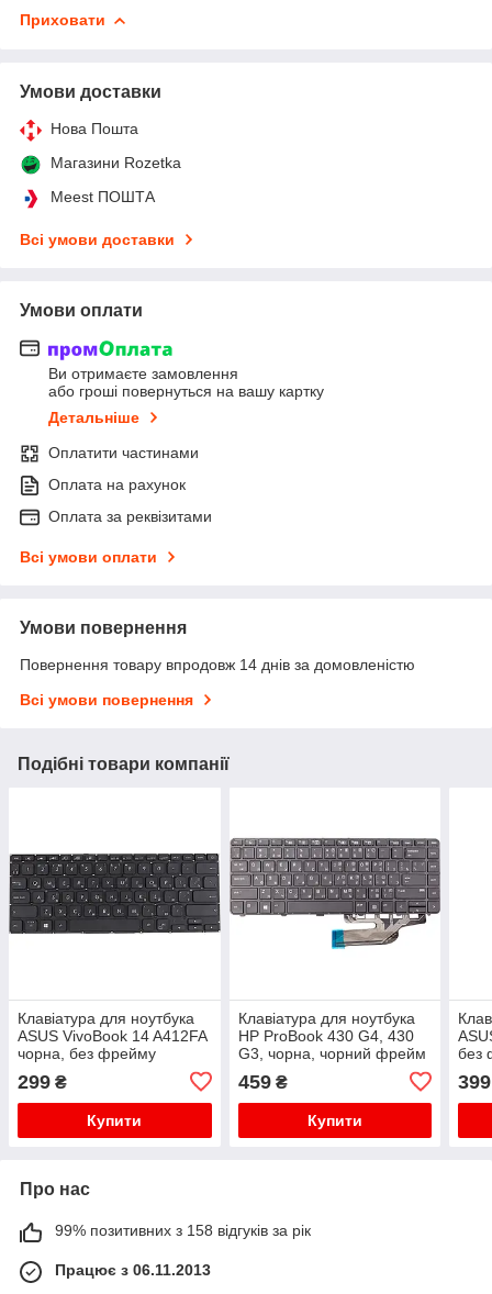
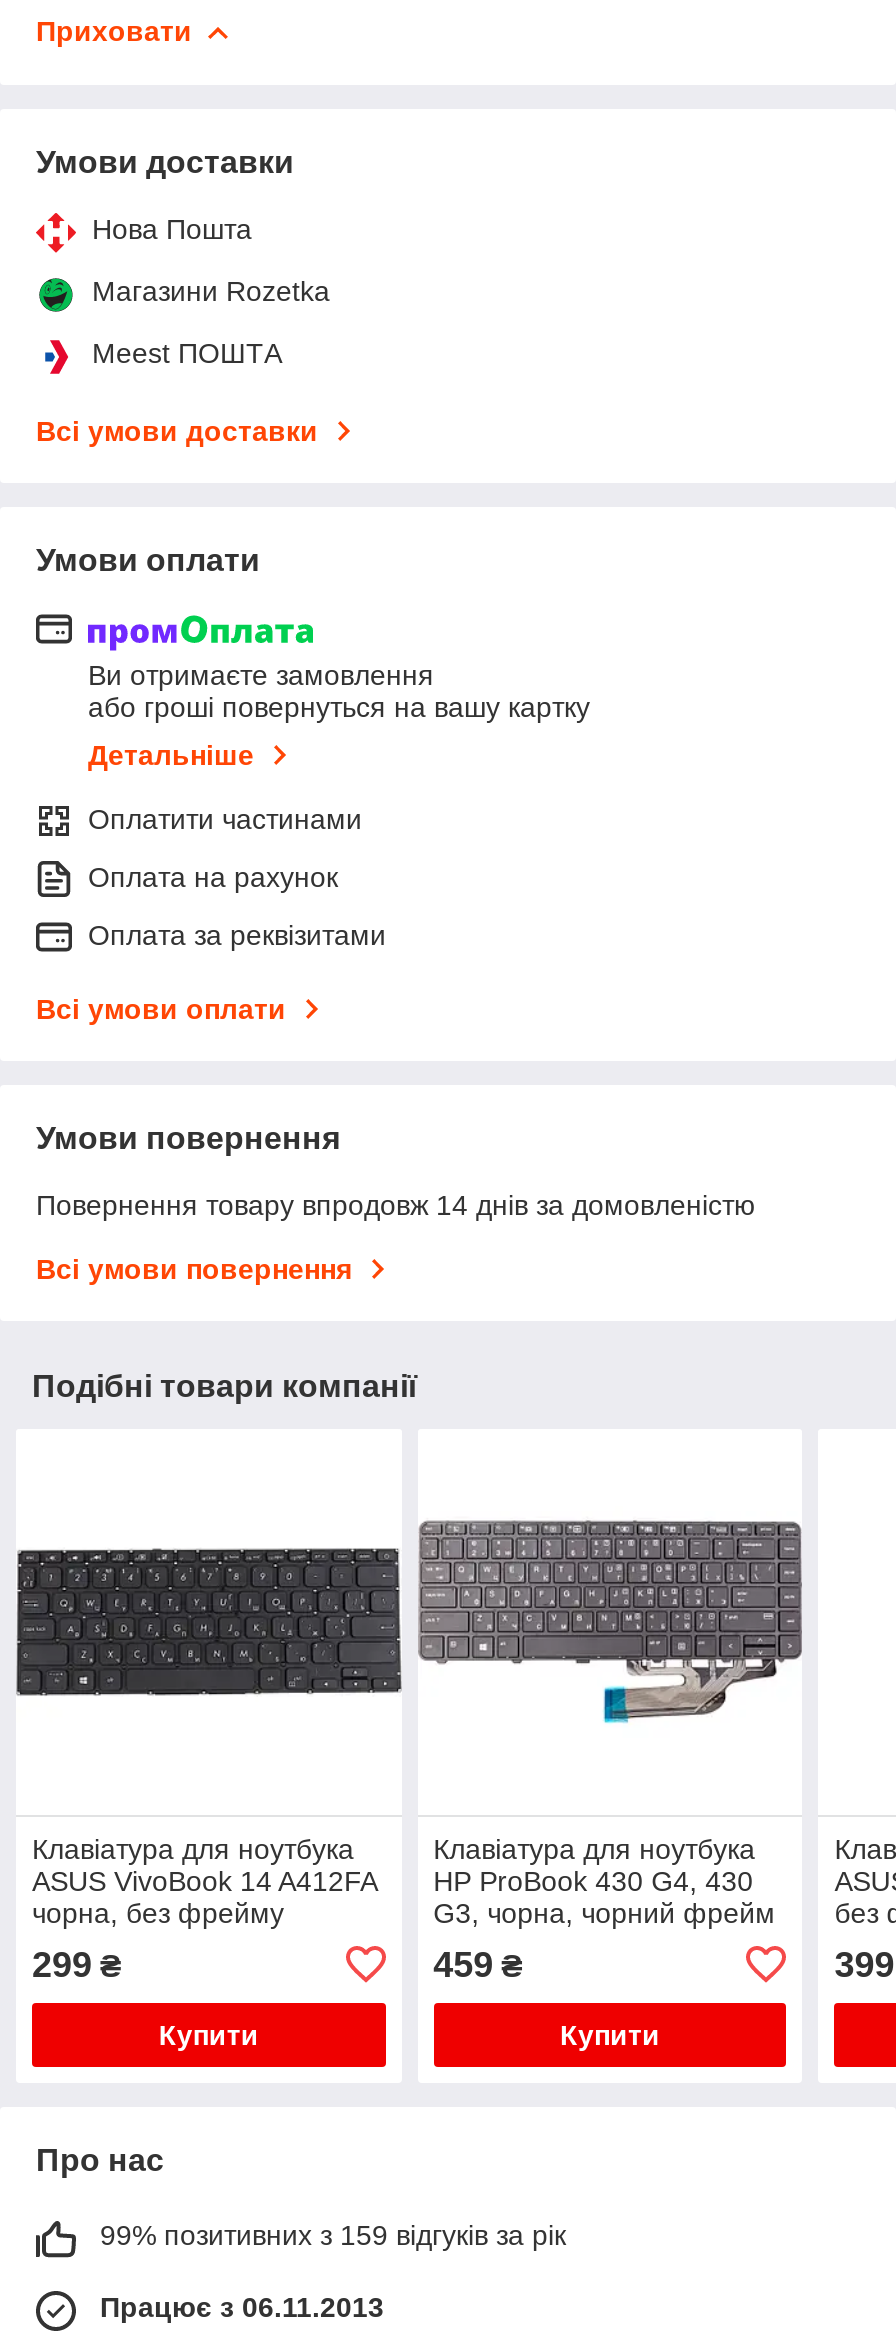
- 99% позитивних з 158 відгуків за рік
+ 99% позитивних з 159 відгуків за рік
